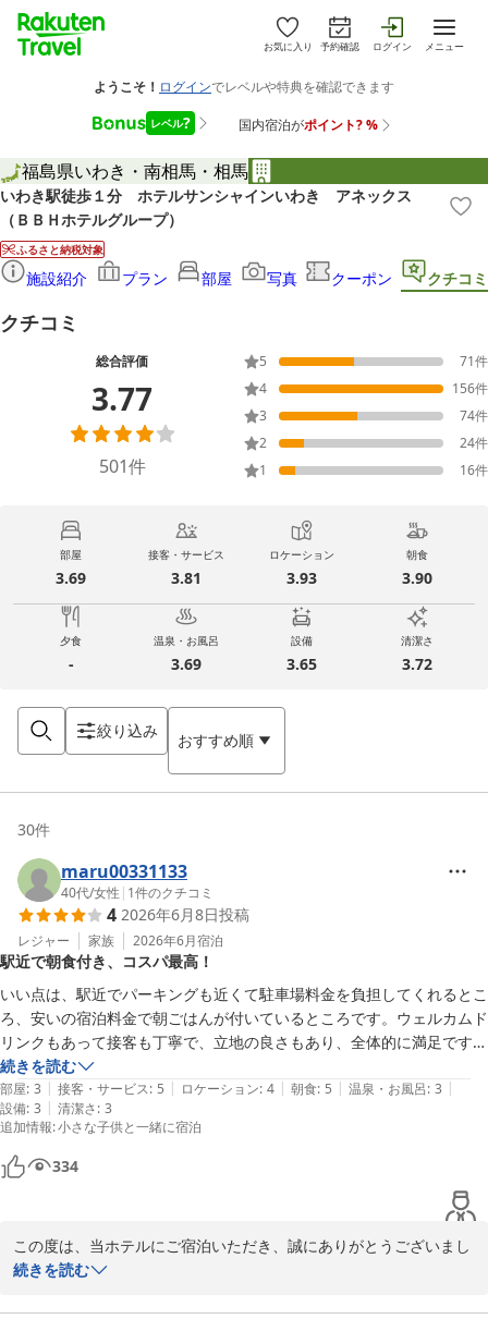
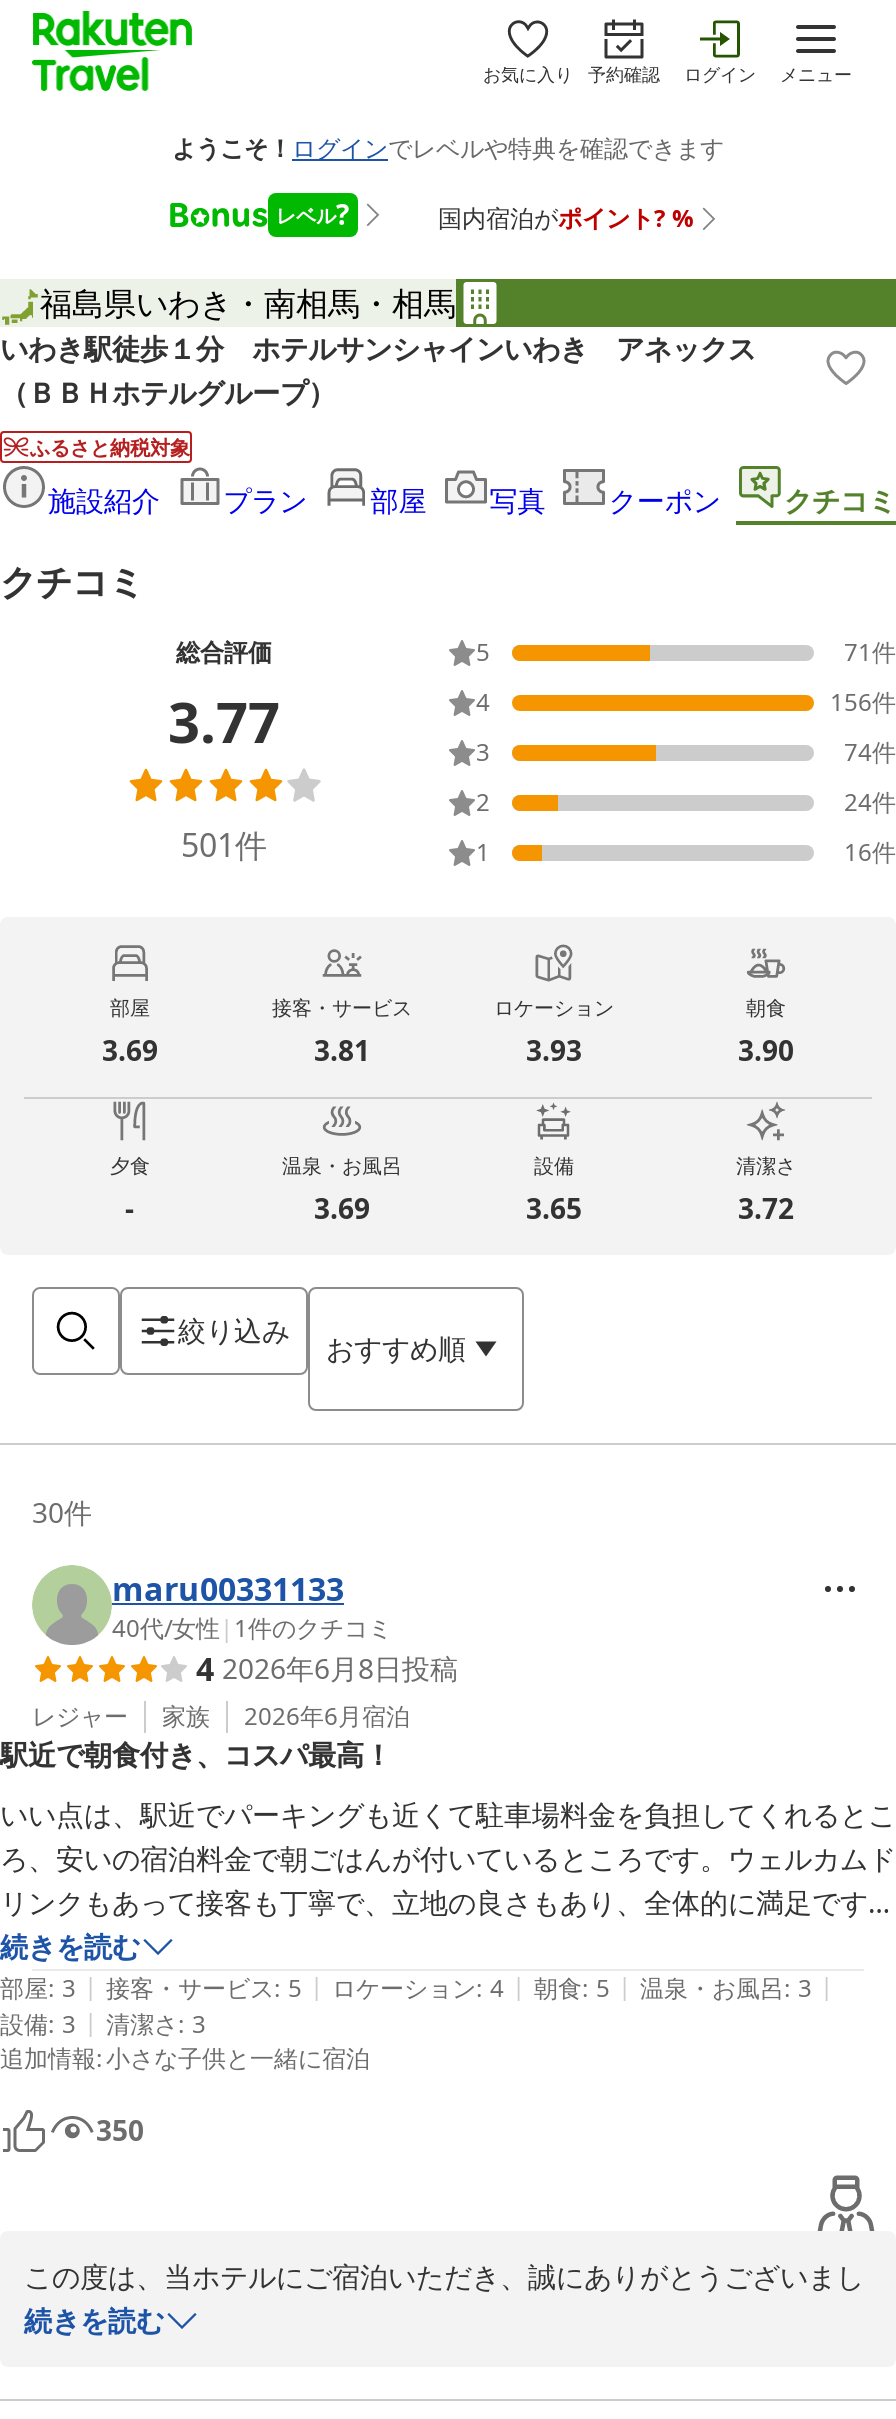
- 334
+ 350
